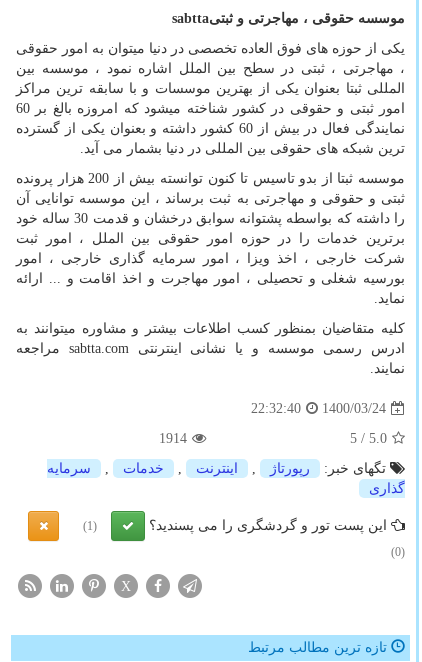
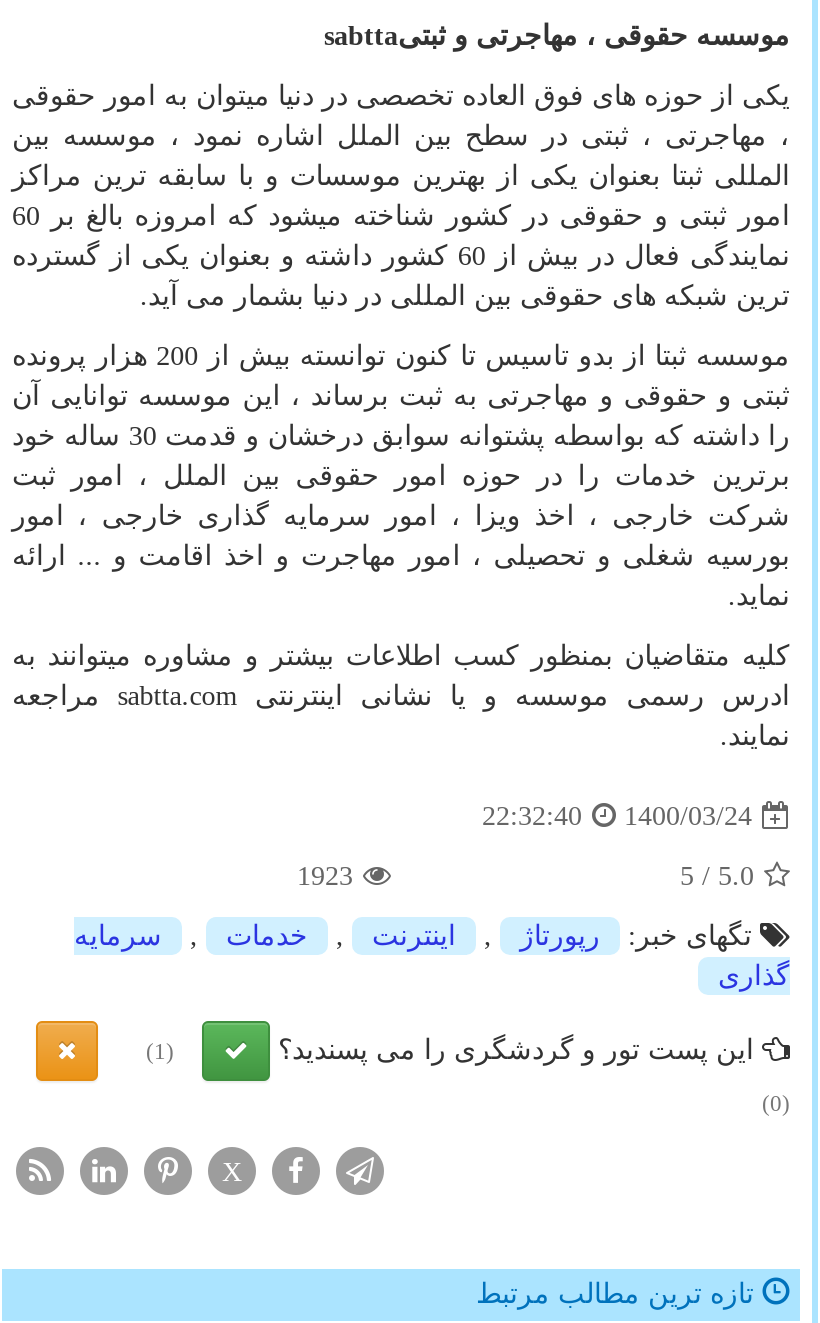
- 1914
+ 1923
